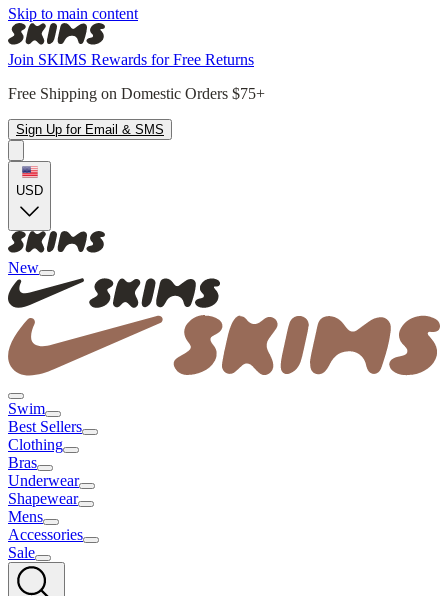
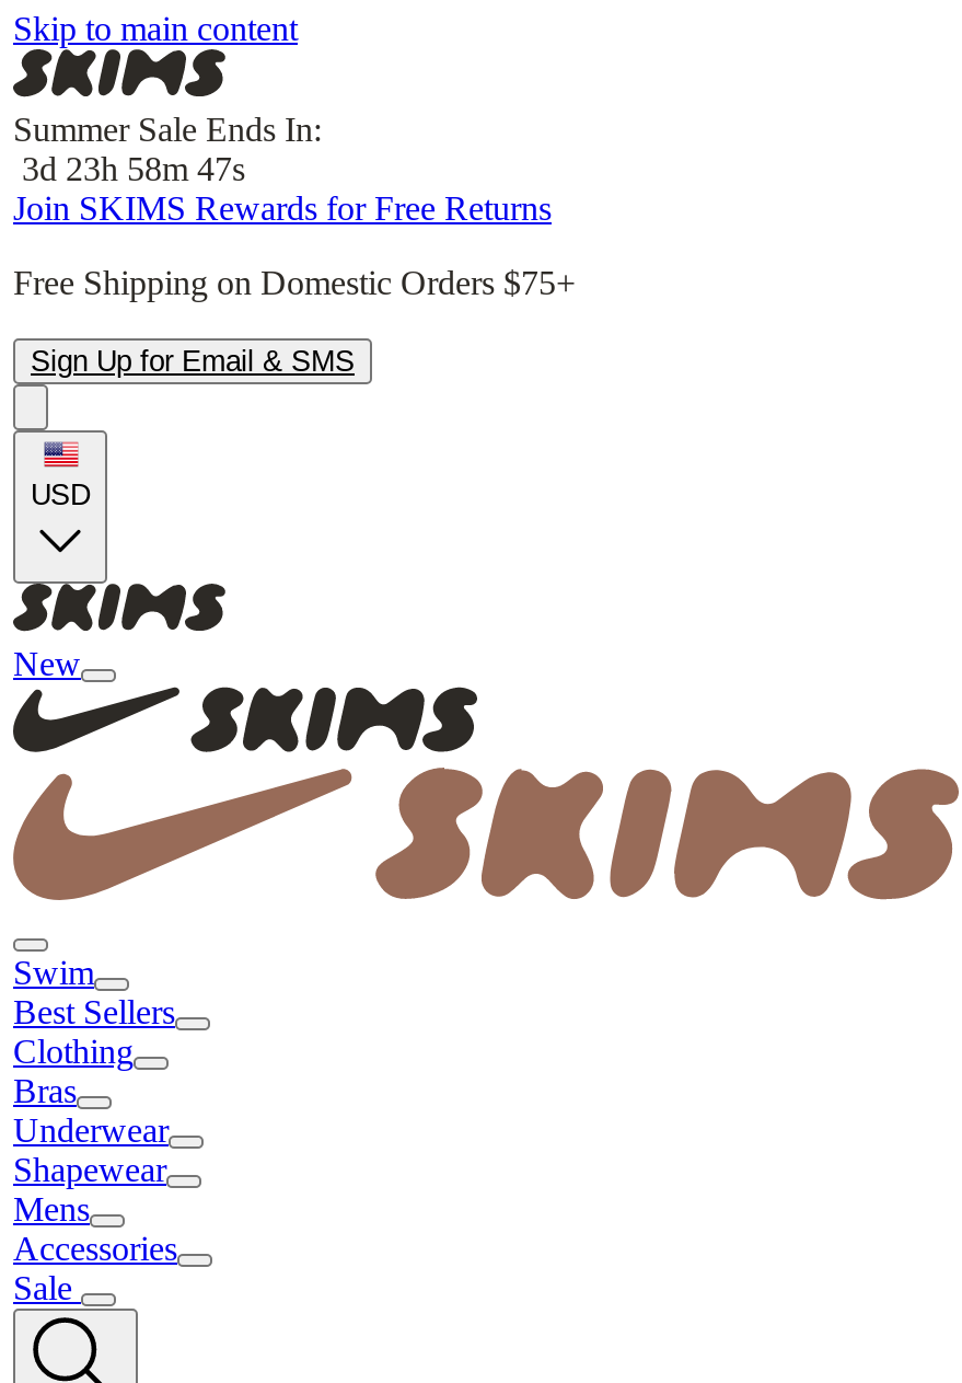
+ Summer Sale Ends In:
+ 3d 23h 58m 47s
